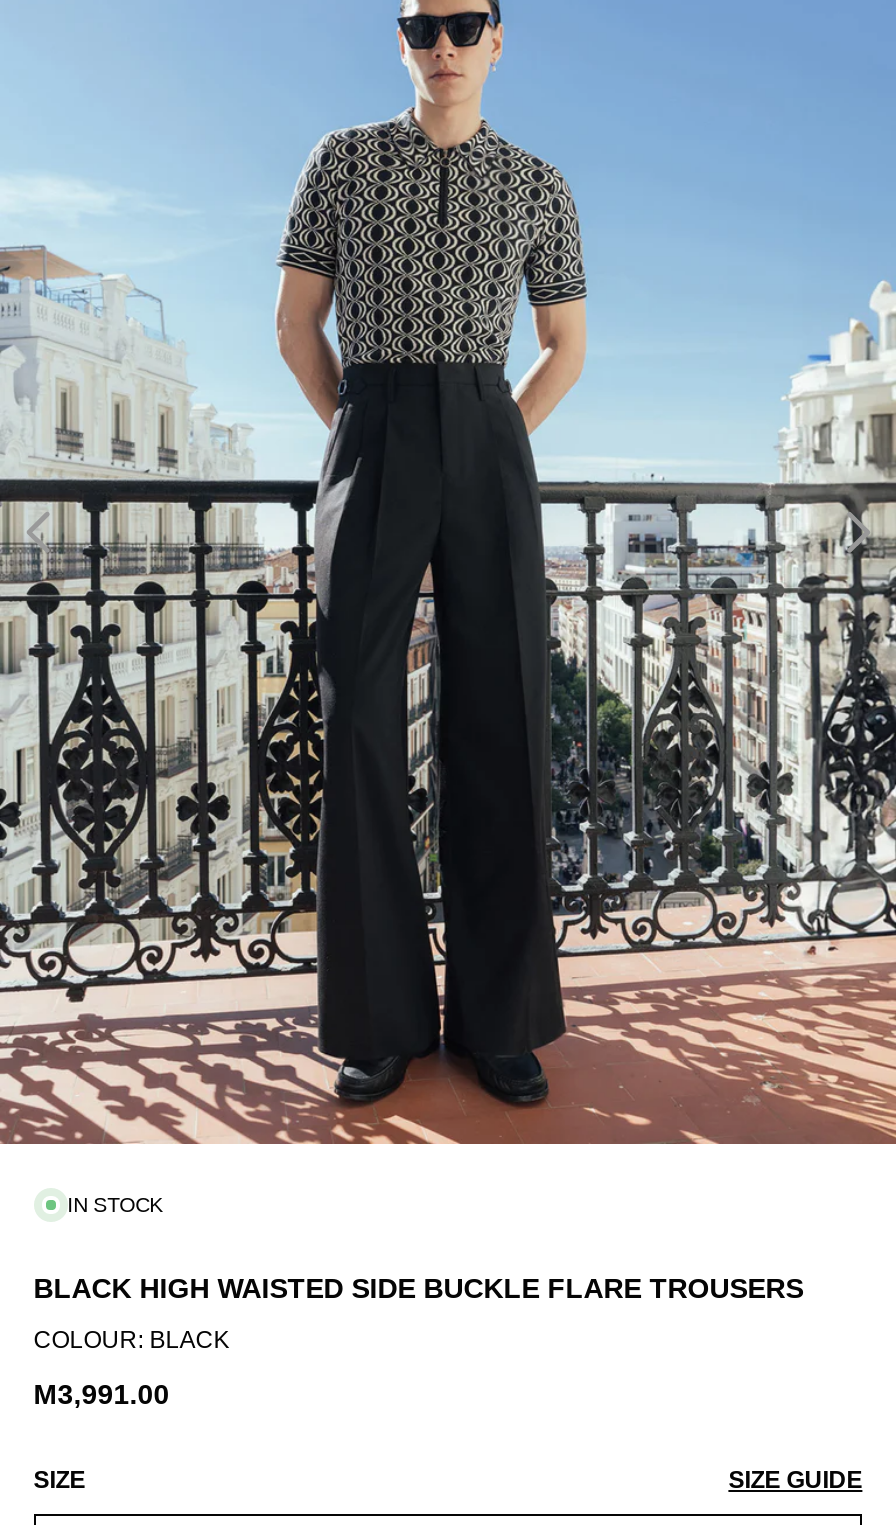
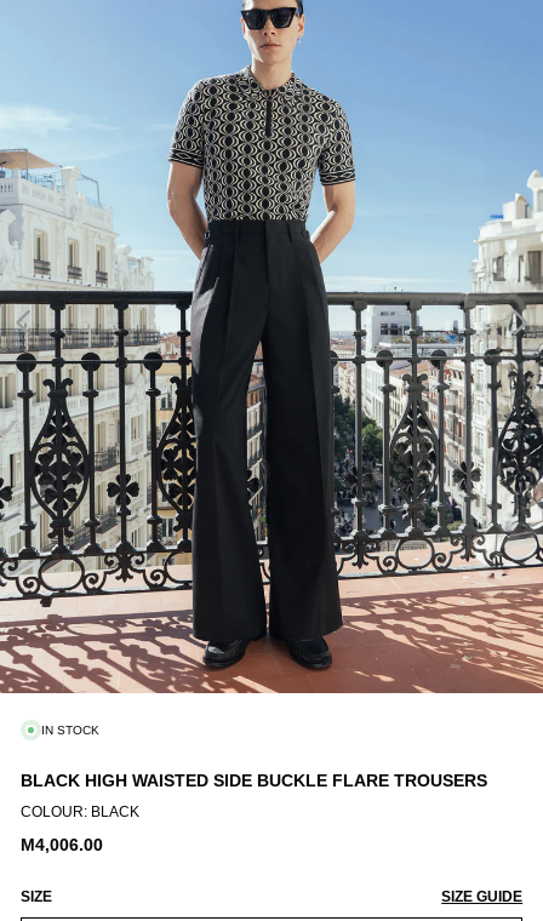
- M3,991.00
+ M4,006.00
